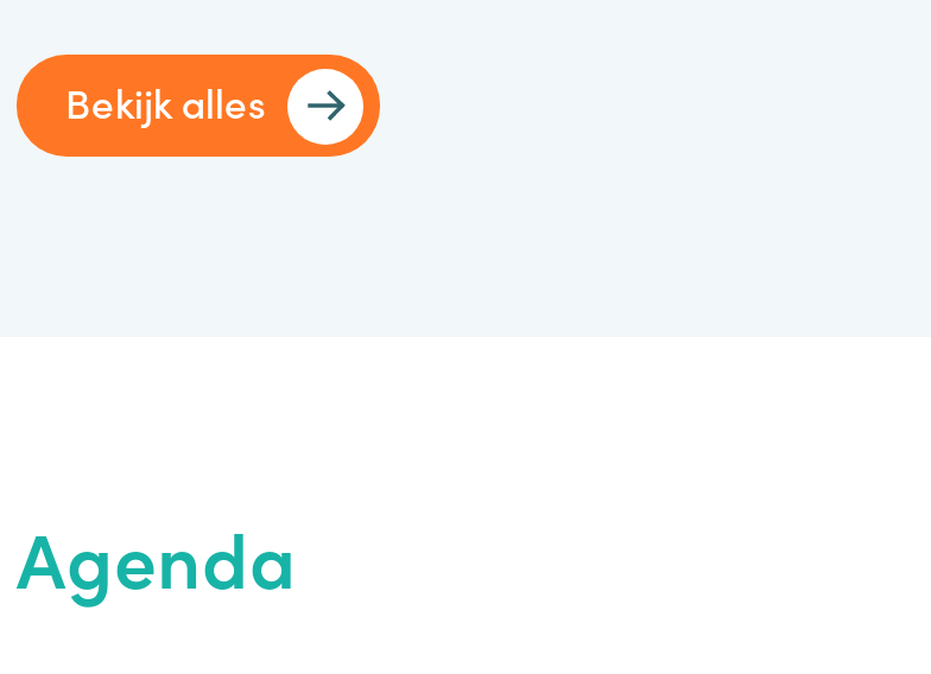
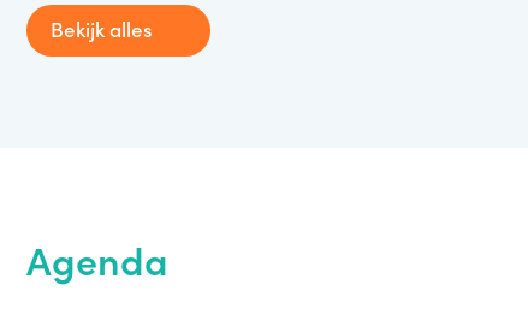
- [image]
